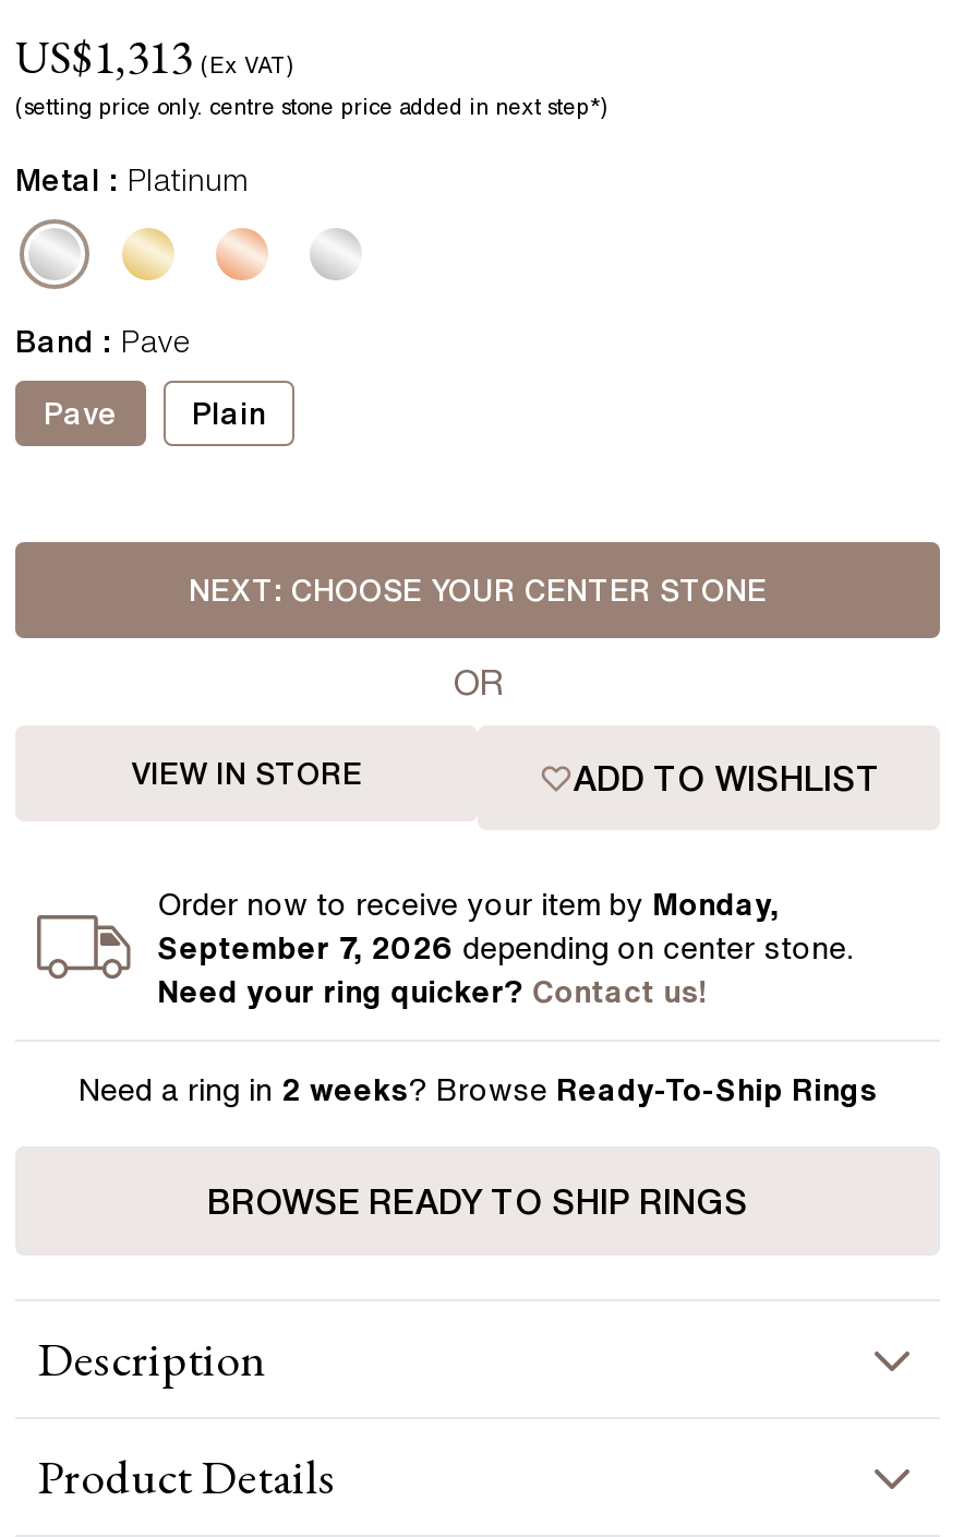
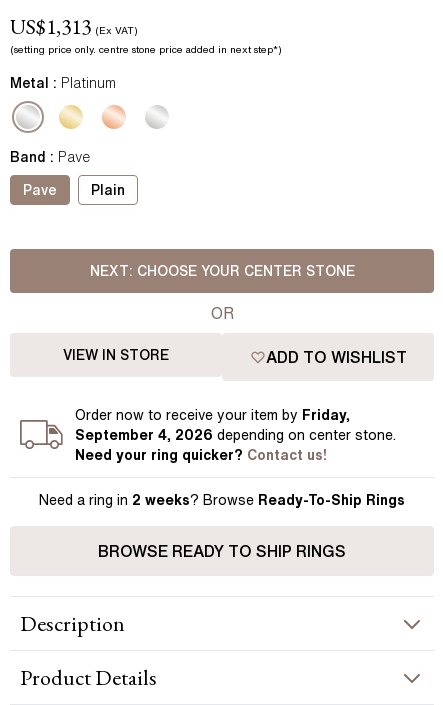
- Order now to receive your item by Monday,
+ Order now to receive your item by Friday,

- September 7, 2026 depending on center stone.
+ September 4, 2026 depending on center stone.
